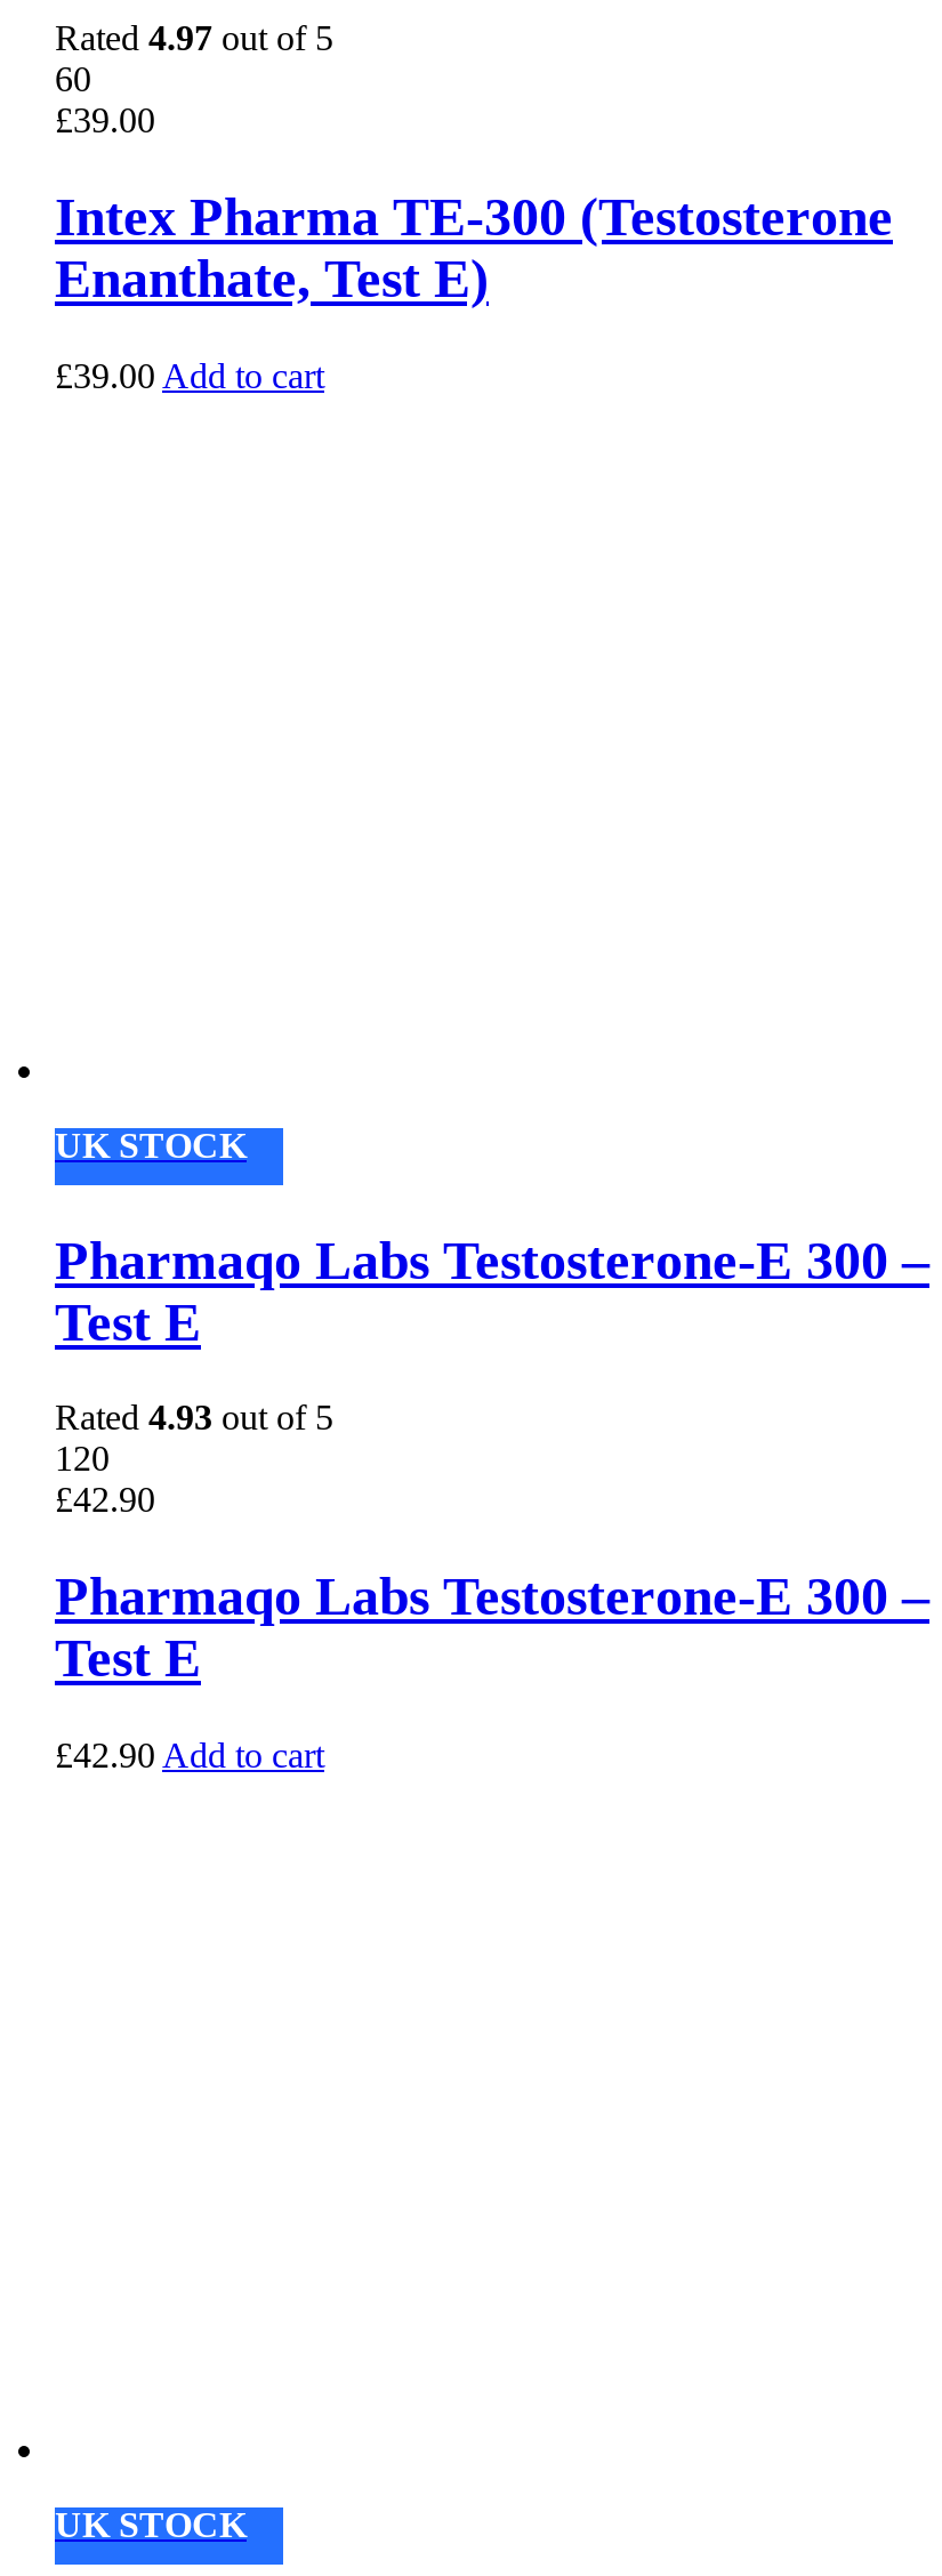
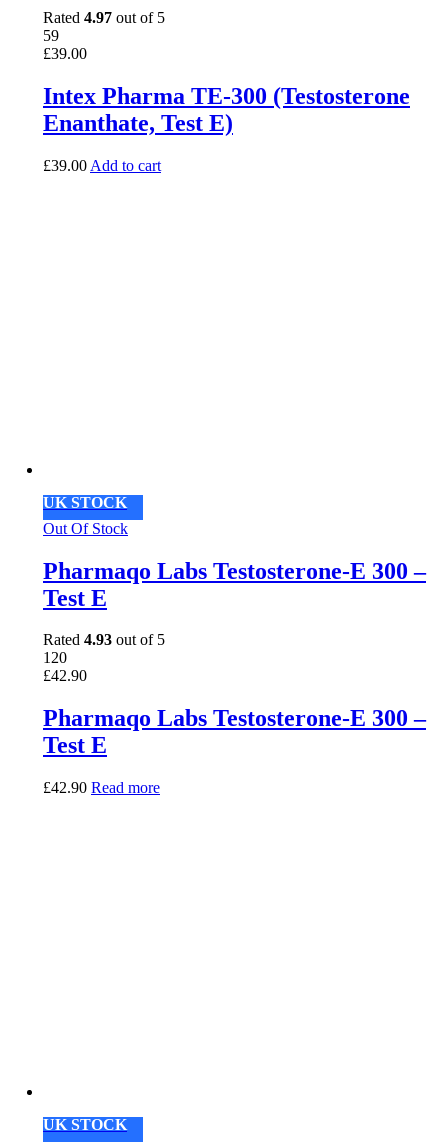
- 60
+ 59

+ Out Of Stock

- £42.90 Add to cart
+ £42.90 Read more
